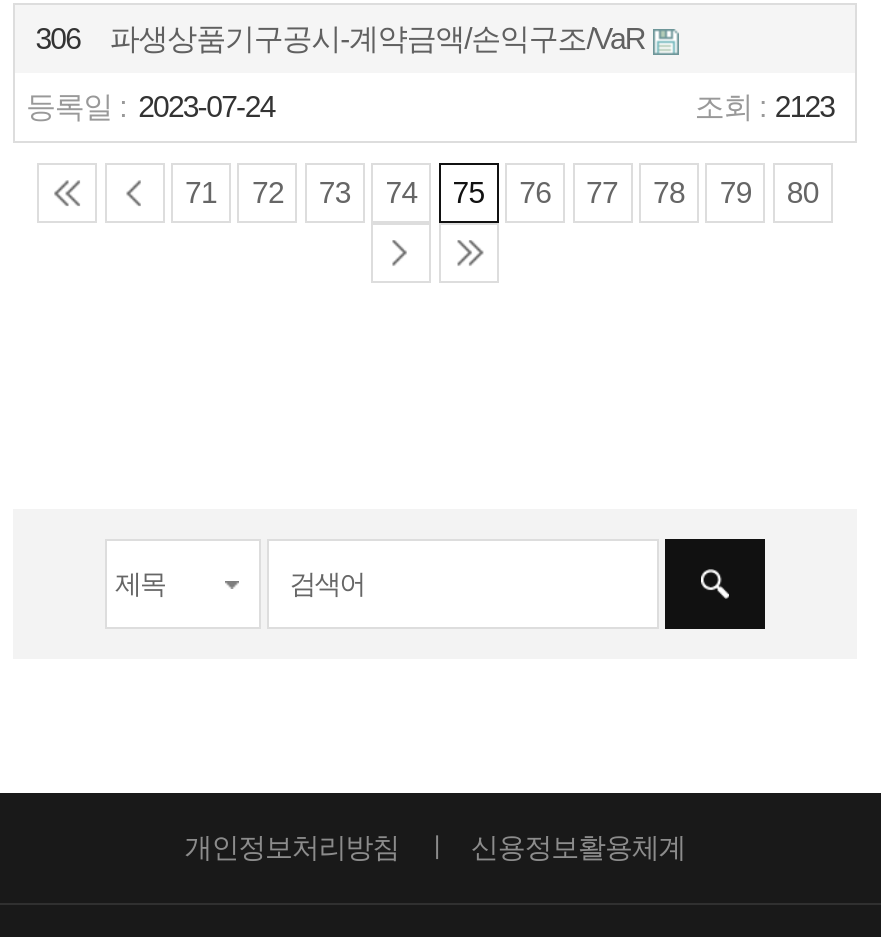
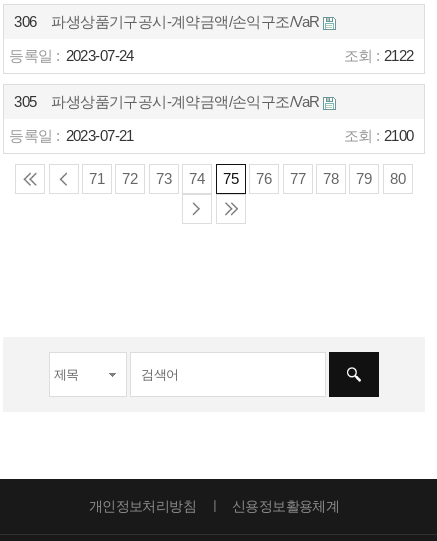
- 2123
+ 2122
+ 305
+ 파생상품기구공시-계약금액/손익구조/VaR
+ 2023-07-21
+ 2100
